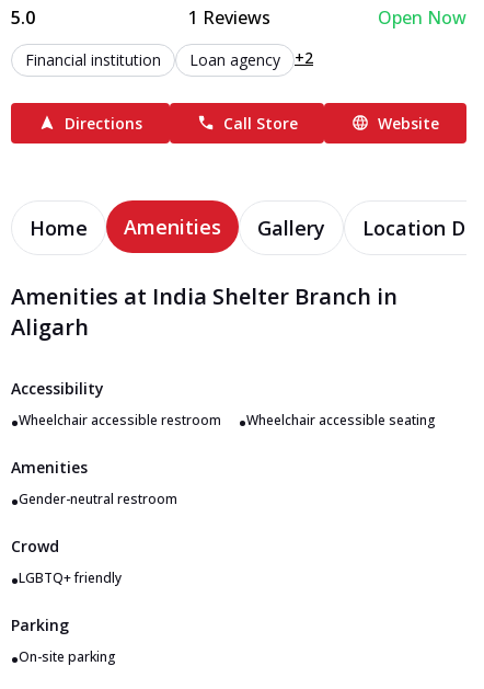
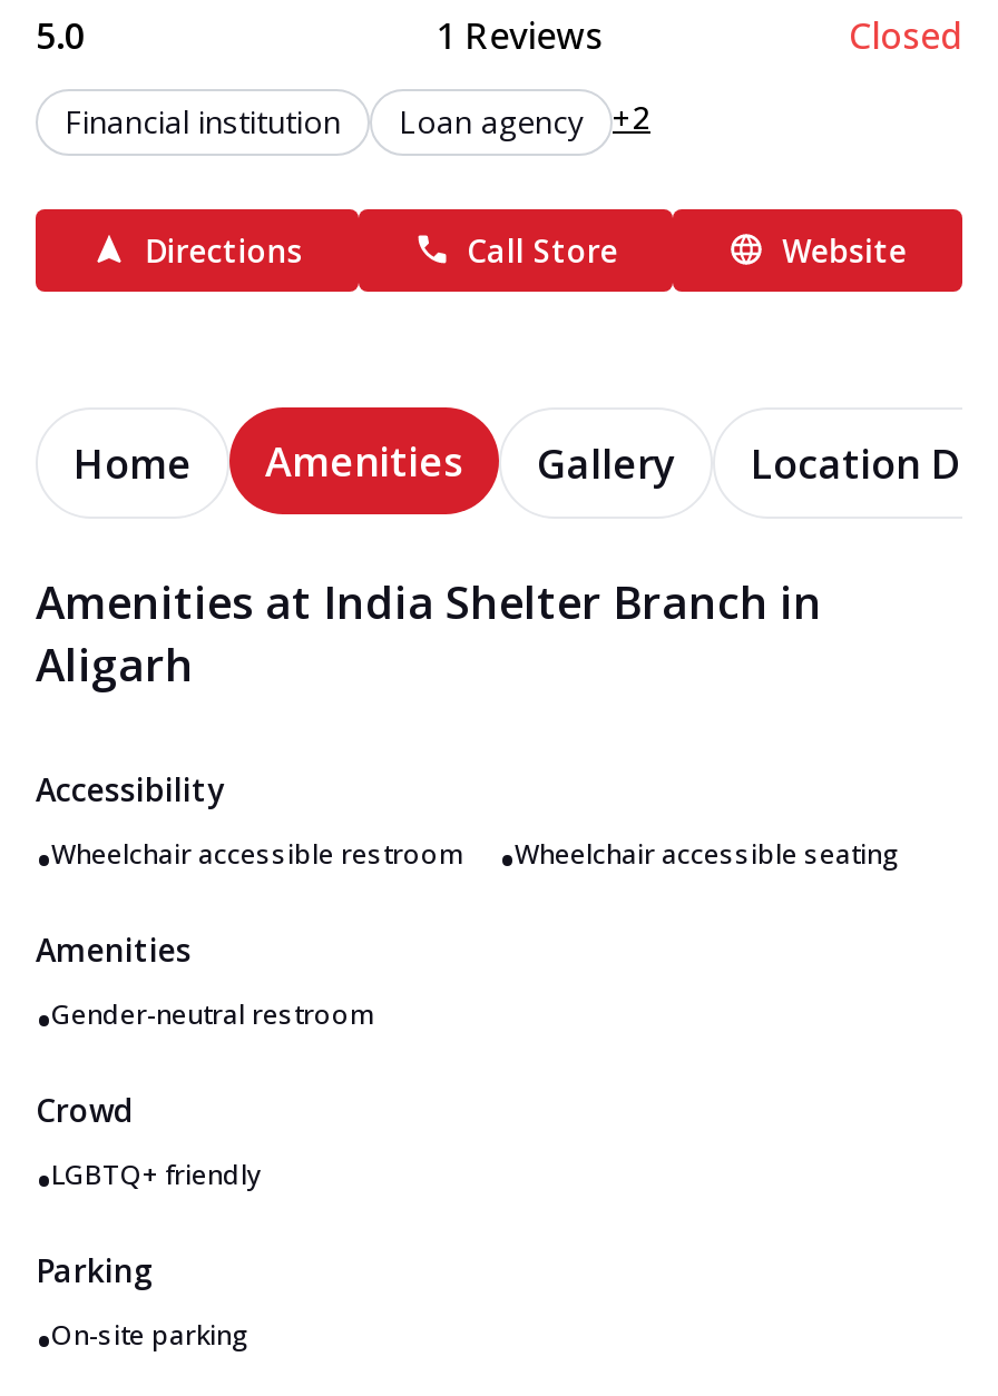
- Open Now
+ Closed
